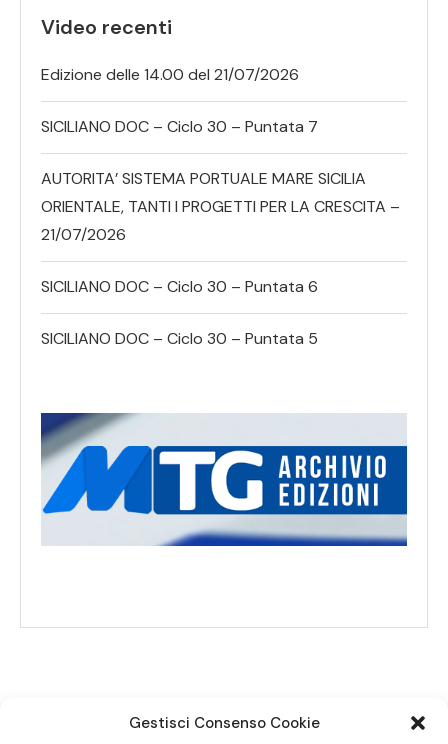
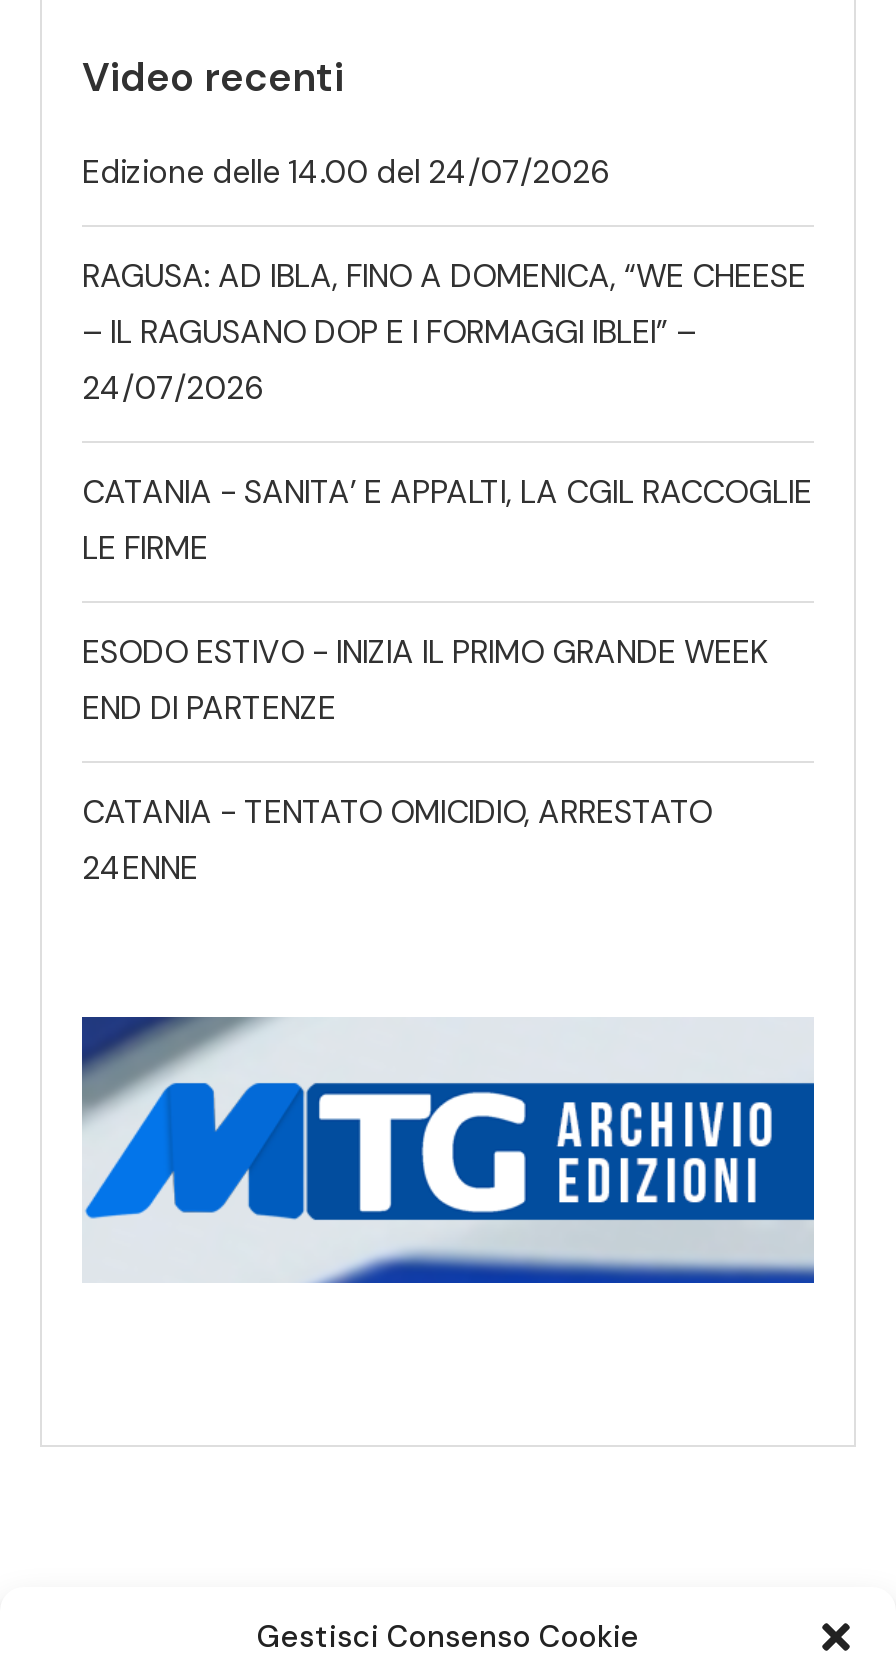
- Edizione delle 14.00 del 21/07/2026
+ Edizione delle 14.00 del 24/07/2026

- SICILIANO DOC – Ciclo 30 – Puntata 7
+ RAGUSA: AD IBLA, FINO A DOMENICA, “WE CHEESE
+ – IL RAGUSANO DOP E I FORMAGGI IBLEI” –
+ 24/07/2026

- AUTORITA’ SISTEMA PORTUALE MARE SICILIA
- ORIENTALE, TANTI I PROGETTI PER LA CRESCITA –
- 21/07/2026
+ CATANIA - SANITA’ E APPALTI, LA CGIL RACCOGLIE
+ LE FIRME

- SICILIANO DOC – Ciclo 30 – Puntata 6
+ ESODO ESTIVO - INIZIA IL PRIMO GRANDE WEEK
+ END DI PARTENZE

- SICILIANO DOC – Ciclo 30 – Puntata 5
+ CATANIA - TENTATO OMICIDIO, ARRESTATO
+ 24ENNE
